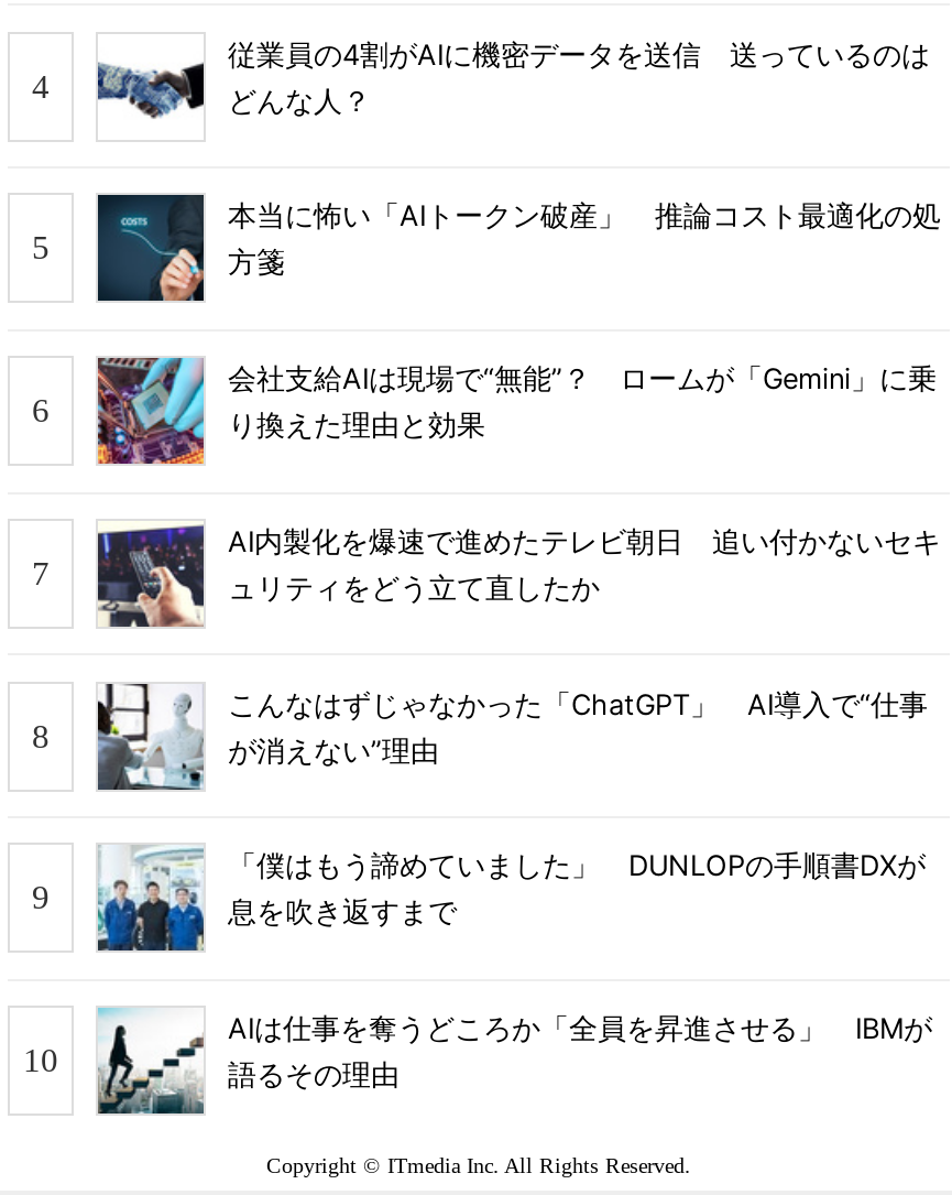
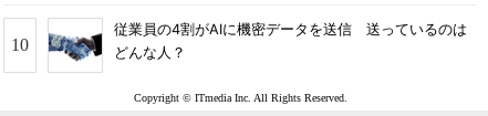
- [image]
- 本当に怖い「AIトークン破産」 推論コスト最適化の処
- 方箋

- [image]
- 会社支給AIは現場で“無能”？ ロームが「Gemini」に乗
- り換えた理由と効果

- [image]
- AI内製化を爆速で進めたテレビ朝日 追い付かないセキ
- ュリティをどう立て直したか

- [image]
- こんなはずじゃなかった「ChatGPT」 AI導入で“仕事
- が消えない”理由

- [image]
- 「僕はもう諦めていました」 DUNLOPの手順書DXが
- 息を吹き返すまで

- [image]
- AIは仕事を奪うどころか「全員を昇進させる」 IBMが
- 語るその理由
